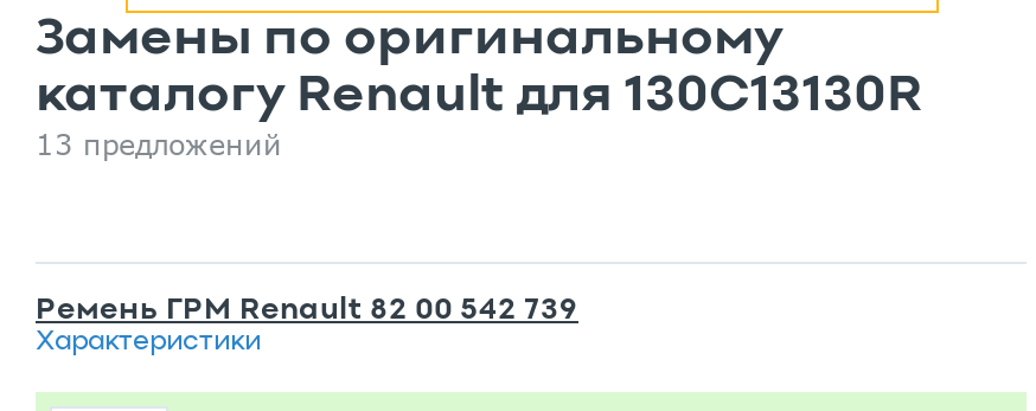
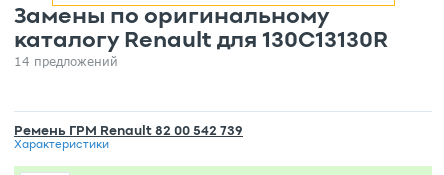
- 13 предложений
+ 14 предложений
